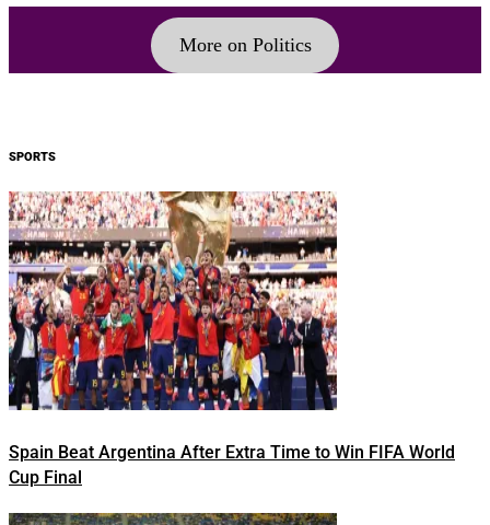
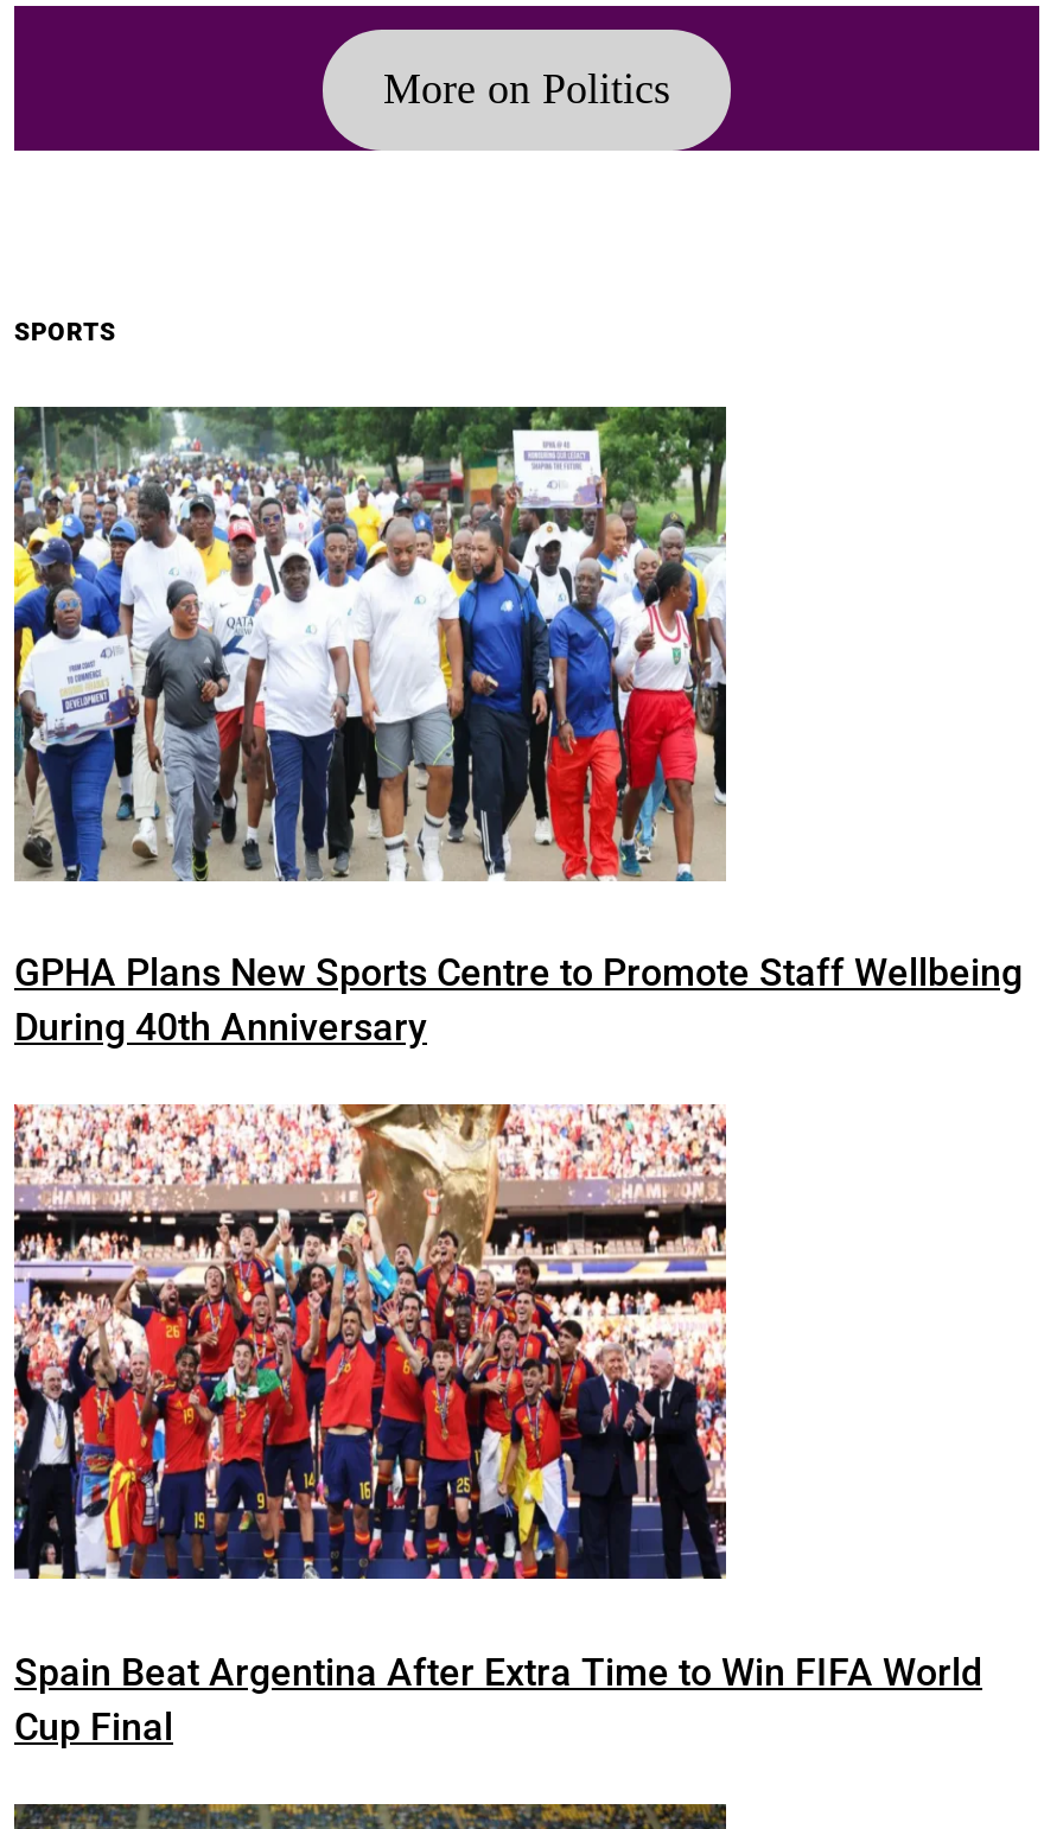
+ [image]
+ GPHA Plans New Sports Centre to Promote Staff Wellbeing
+ During 40th Anniversary
